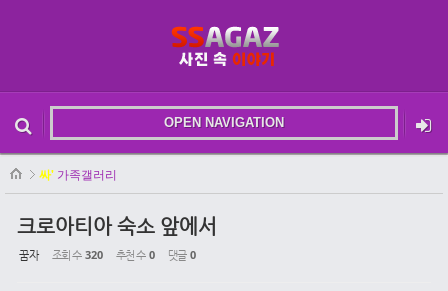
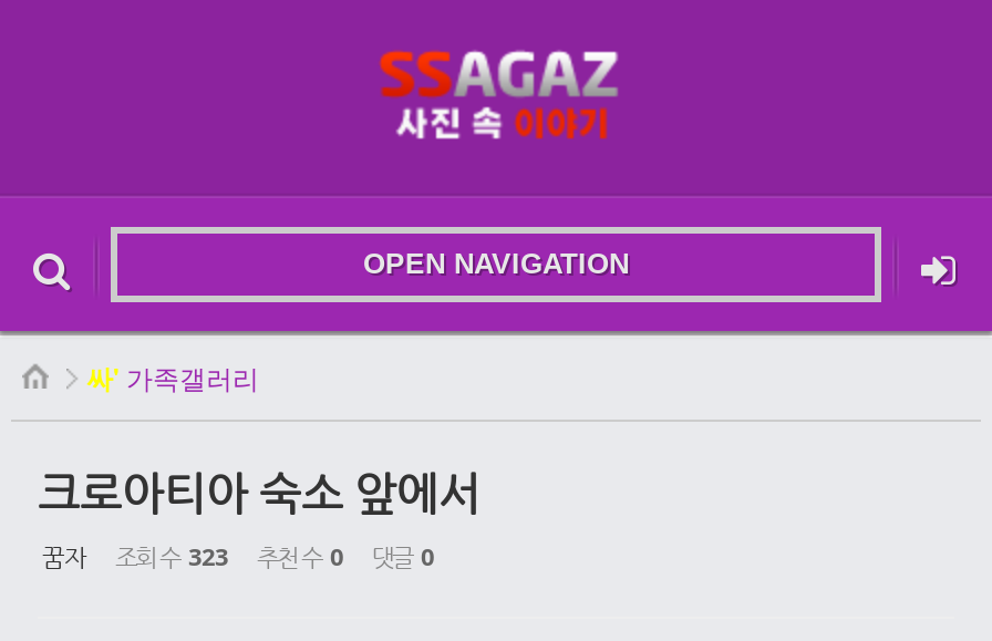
- 조회 수 320
+ 조회 수 323
